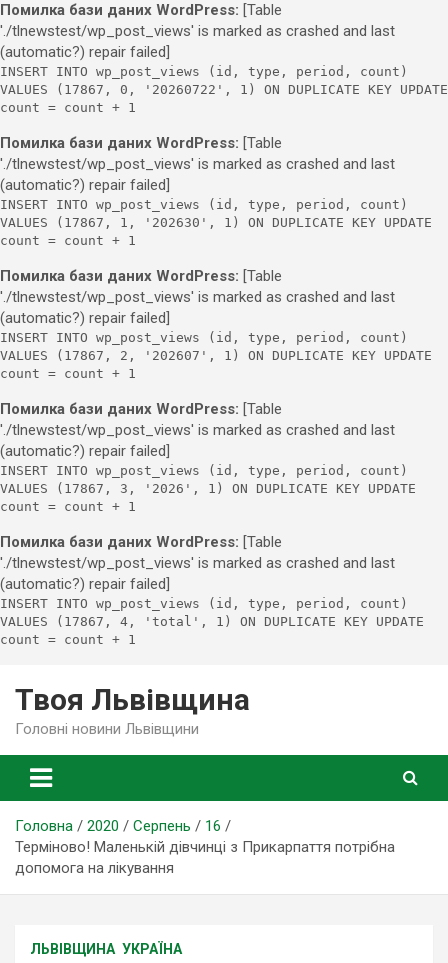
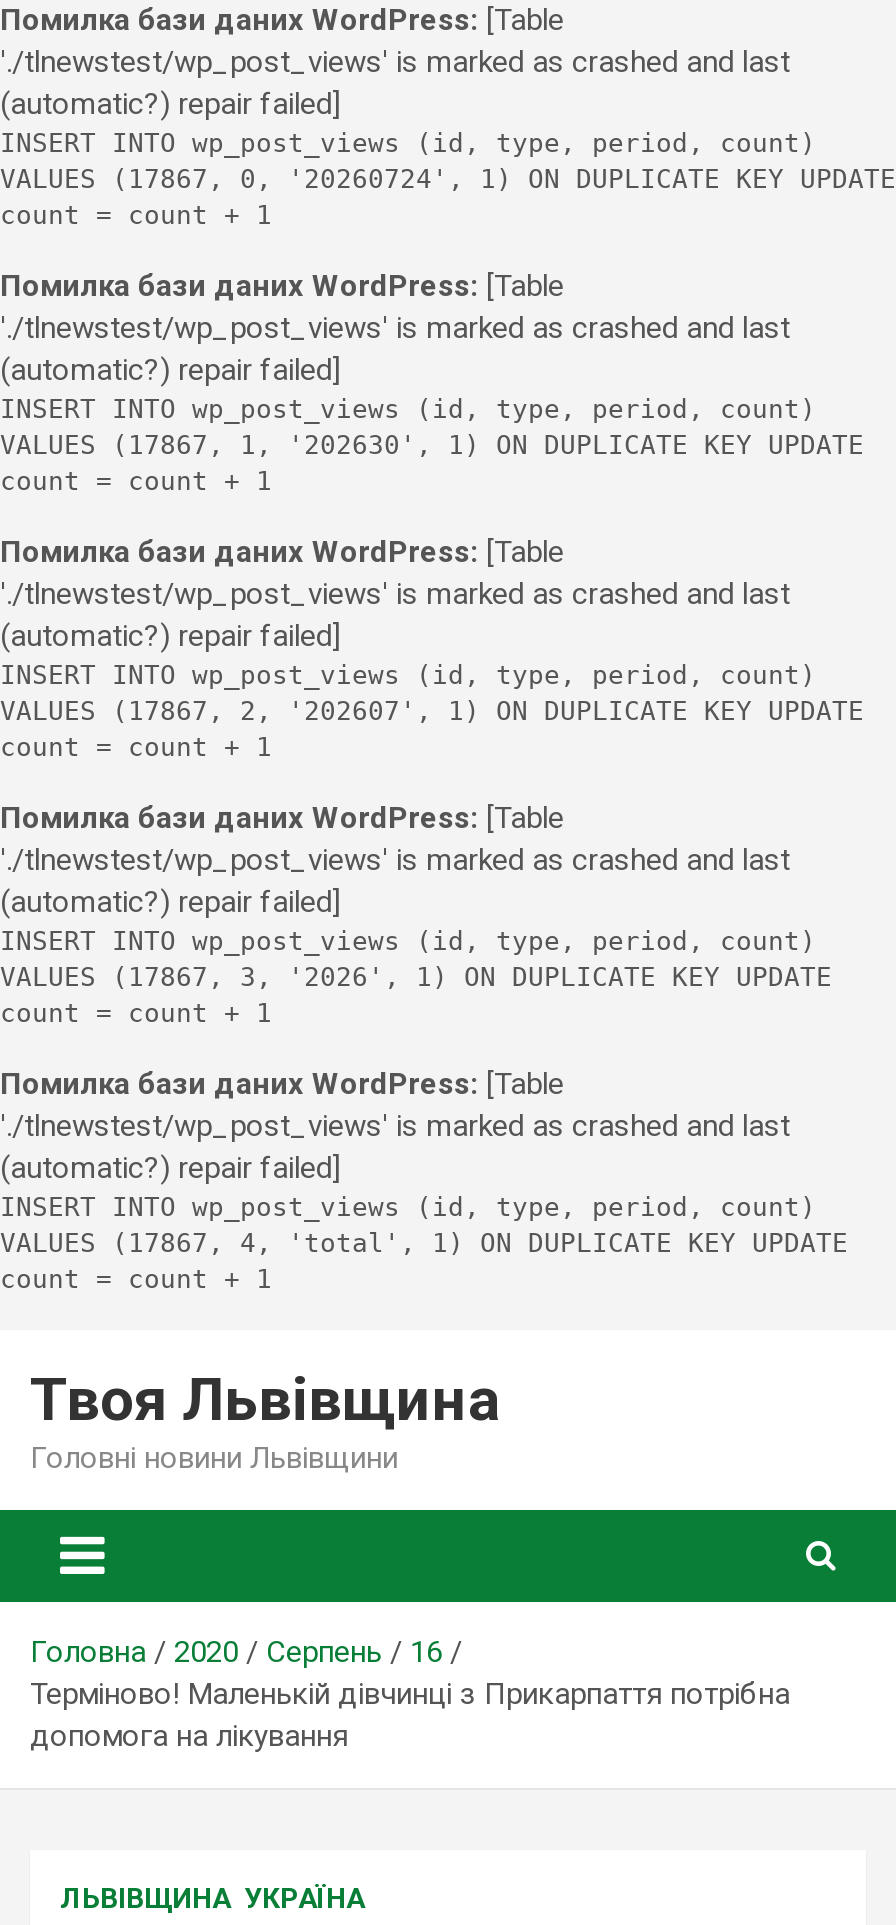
- VALUES (17867, 0, '20260722', 1) ON DUPLICATE KEY UPDATE
+ VALUES (17867, 0, '20260724', 1) ON DUPLICATE KEY UPDATE
